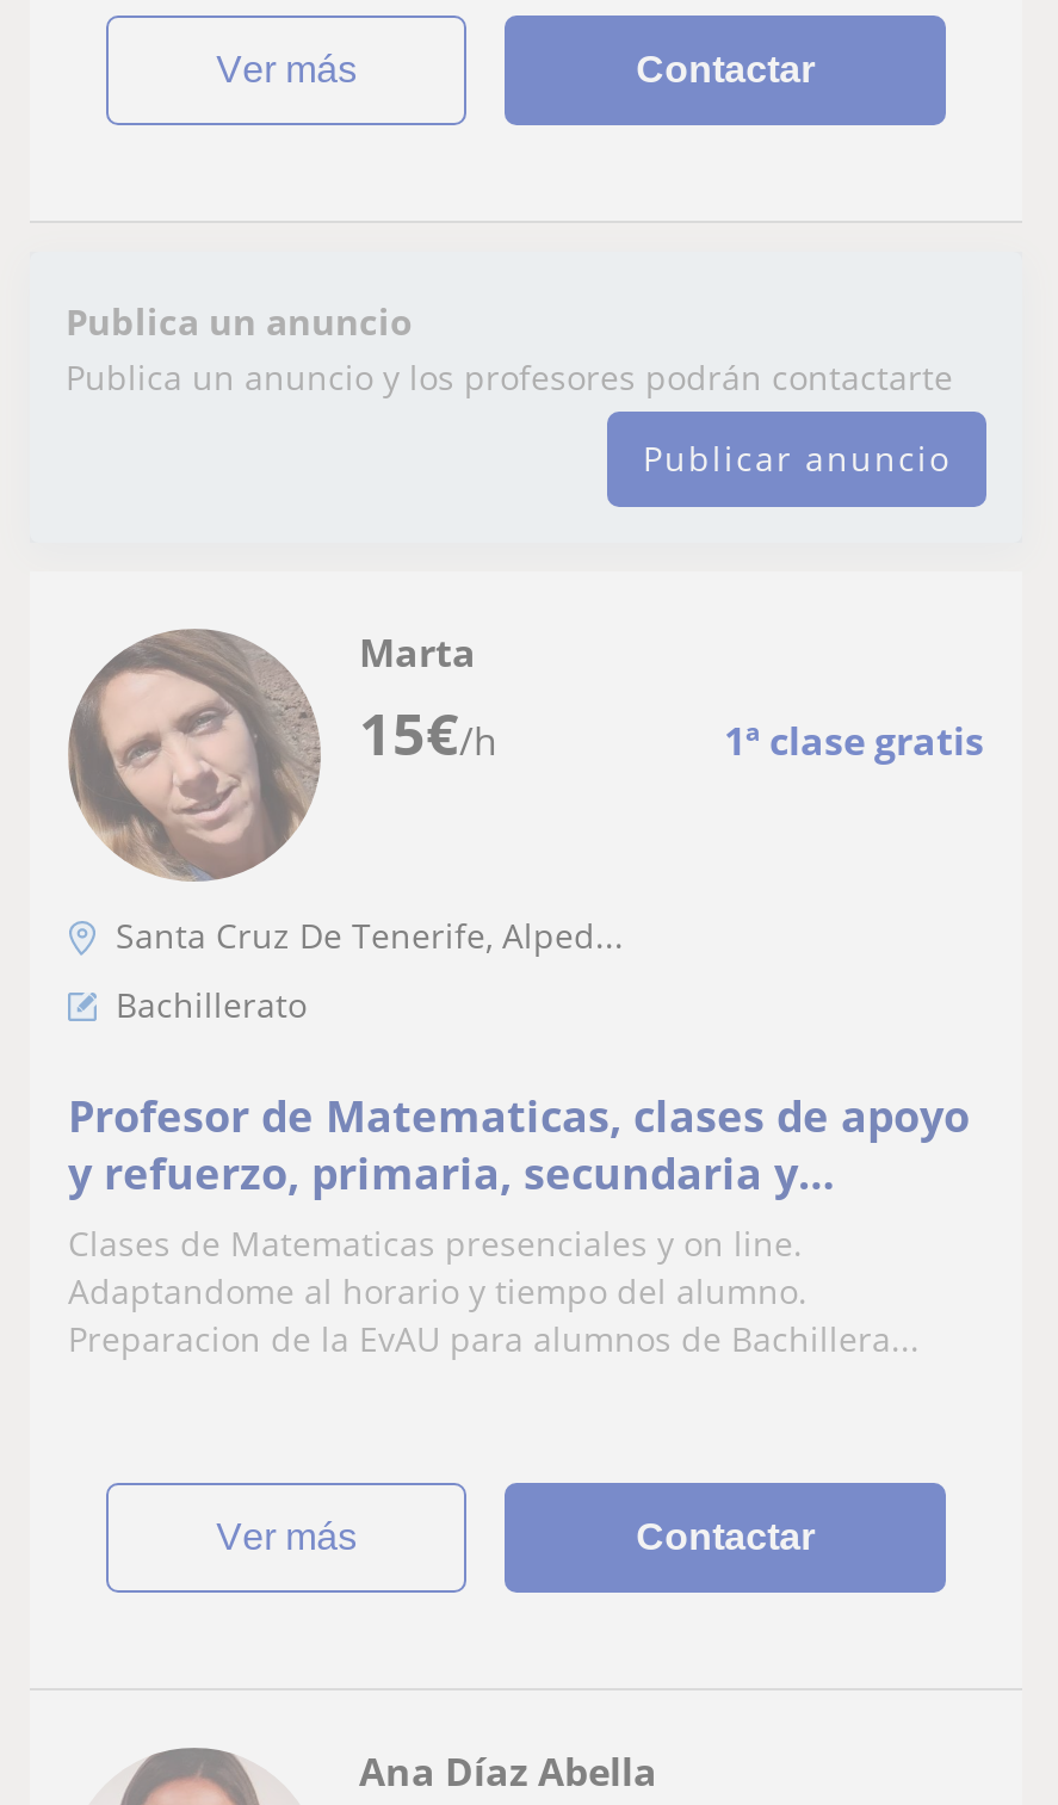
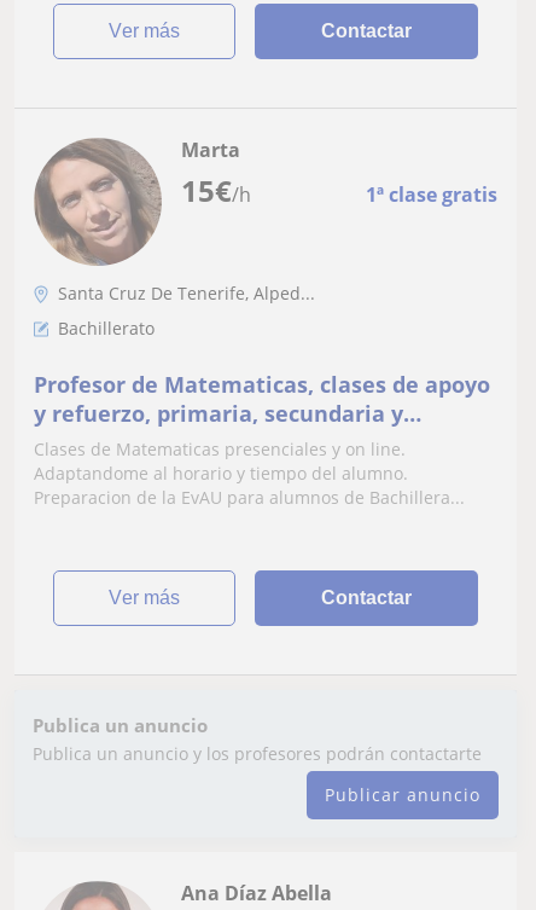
moved down: Publica un anuncio | Publica un anuncio y los profesores podrán contactarte | Publicar anuncio

moved up: [image] | 15€/h | 1ª clase gratis | ... | ver más | Contactar
